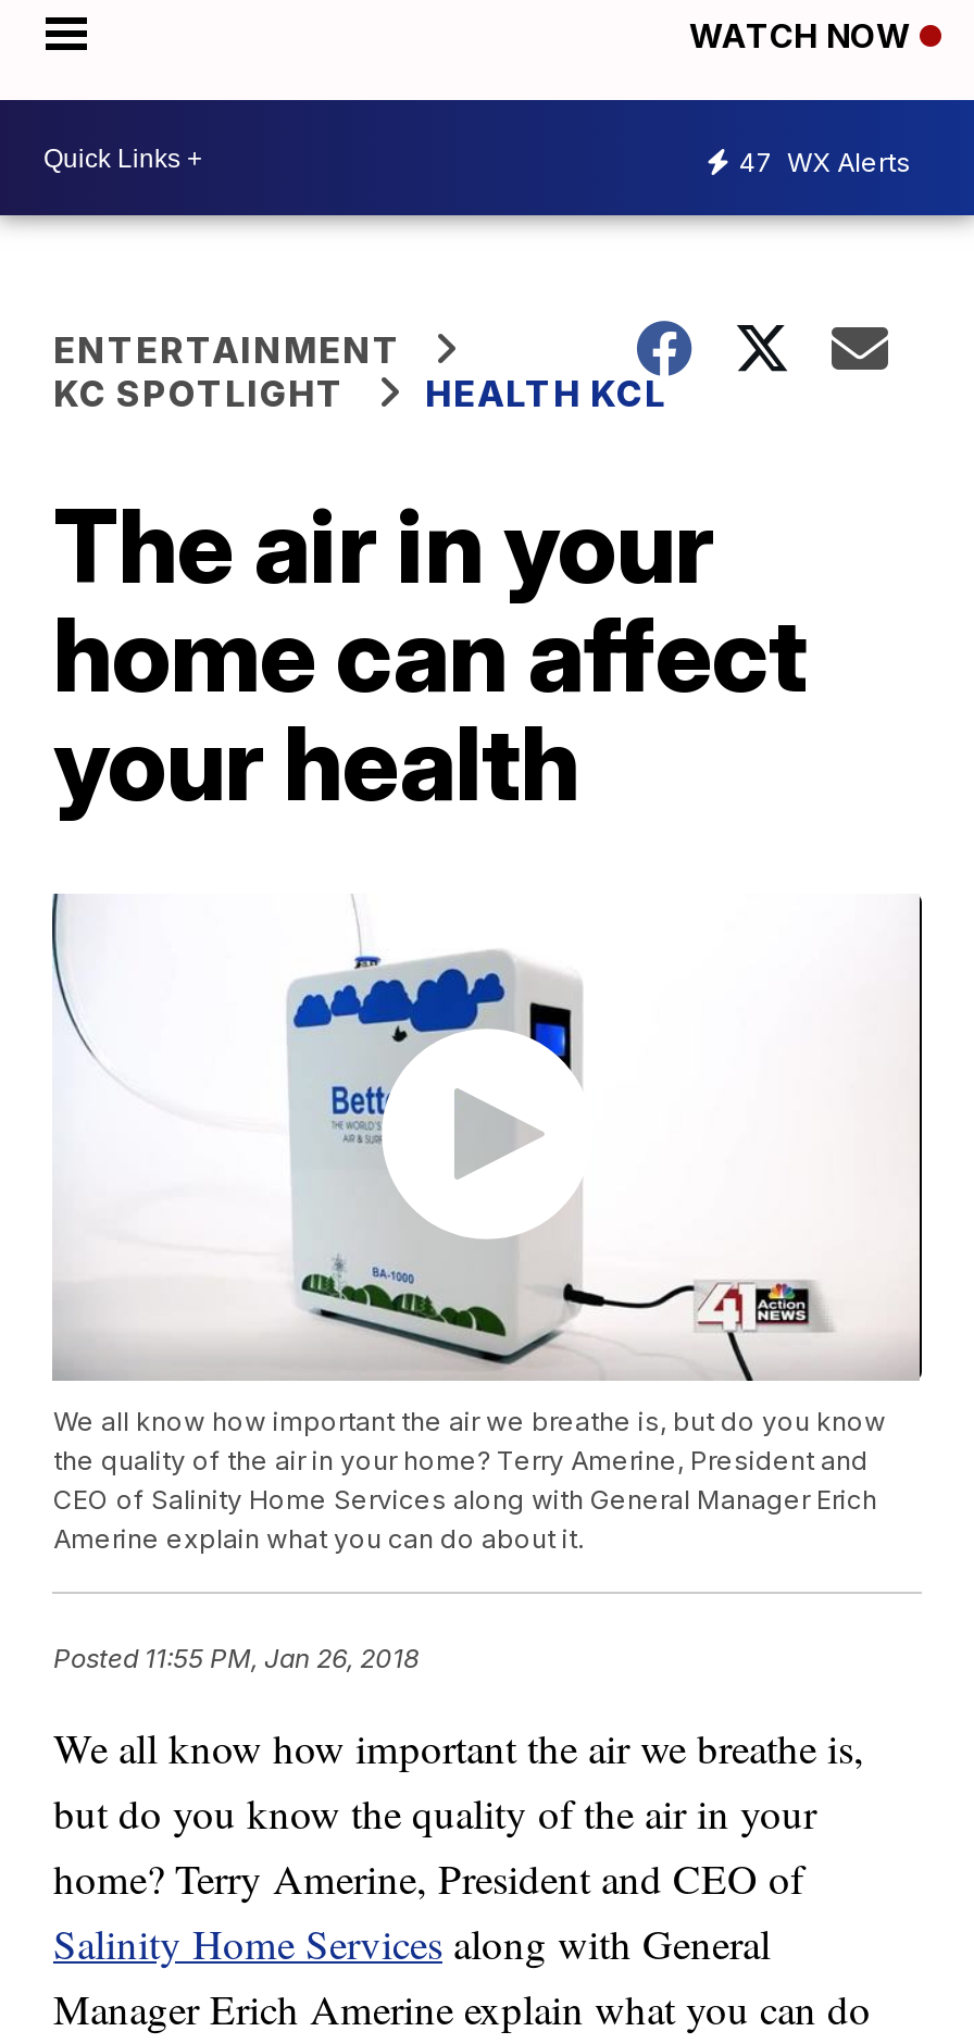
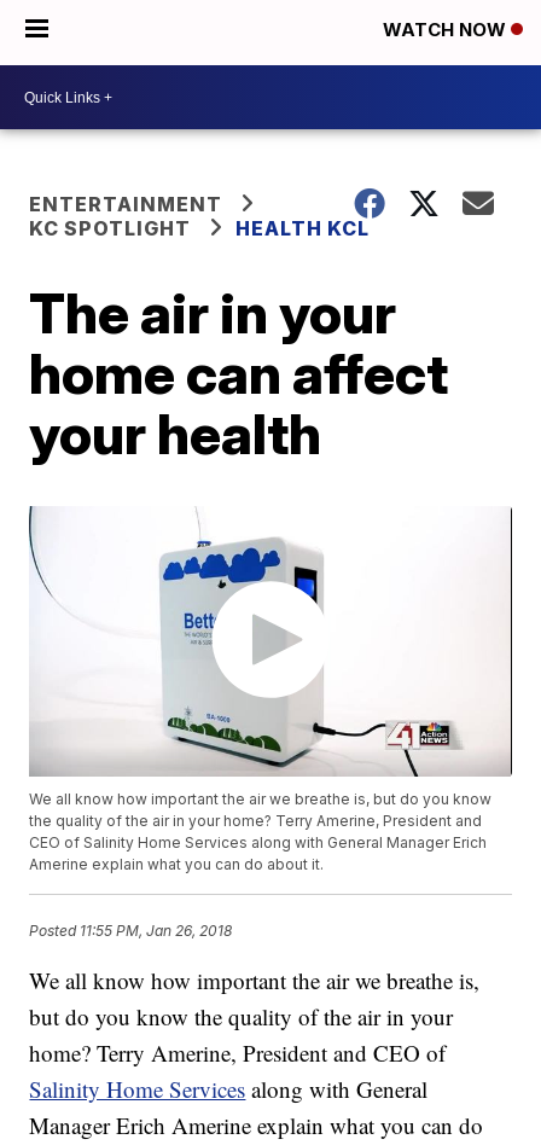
- 47 WX Alerts
